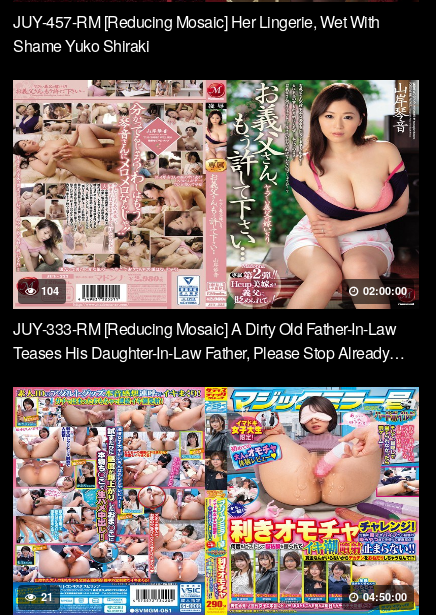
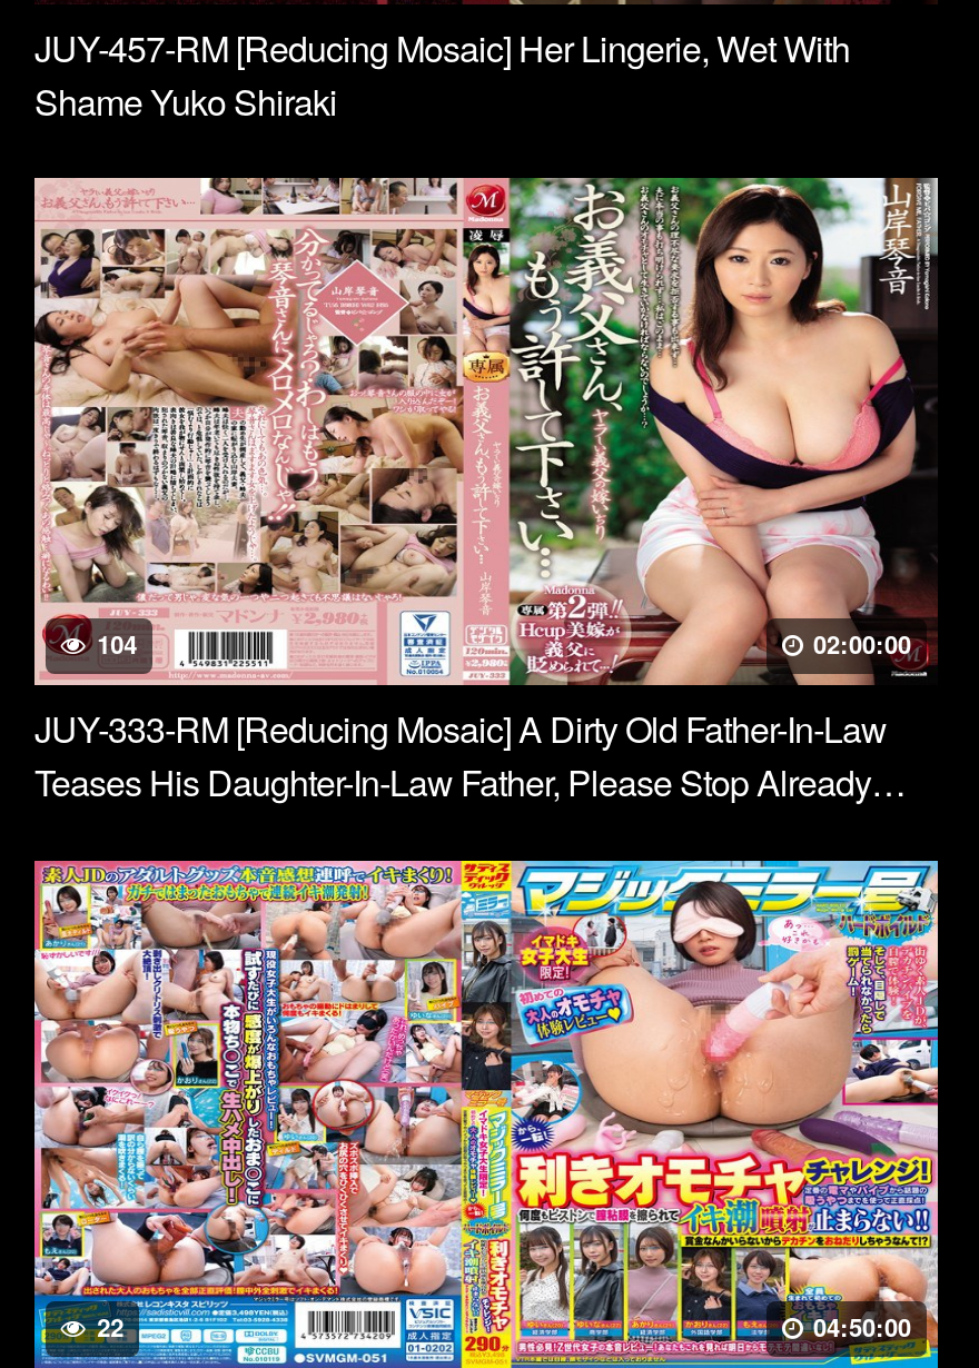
- 21
+ 22
